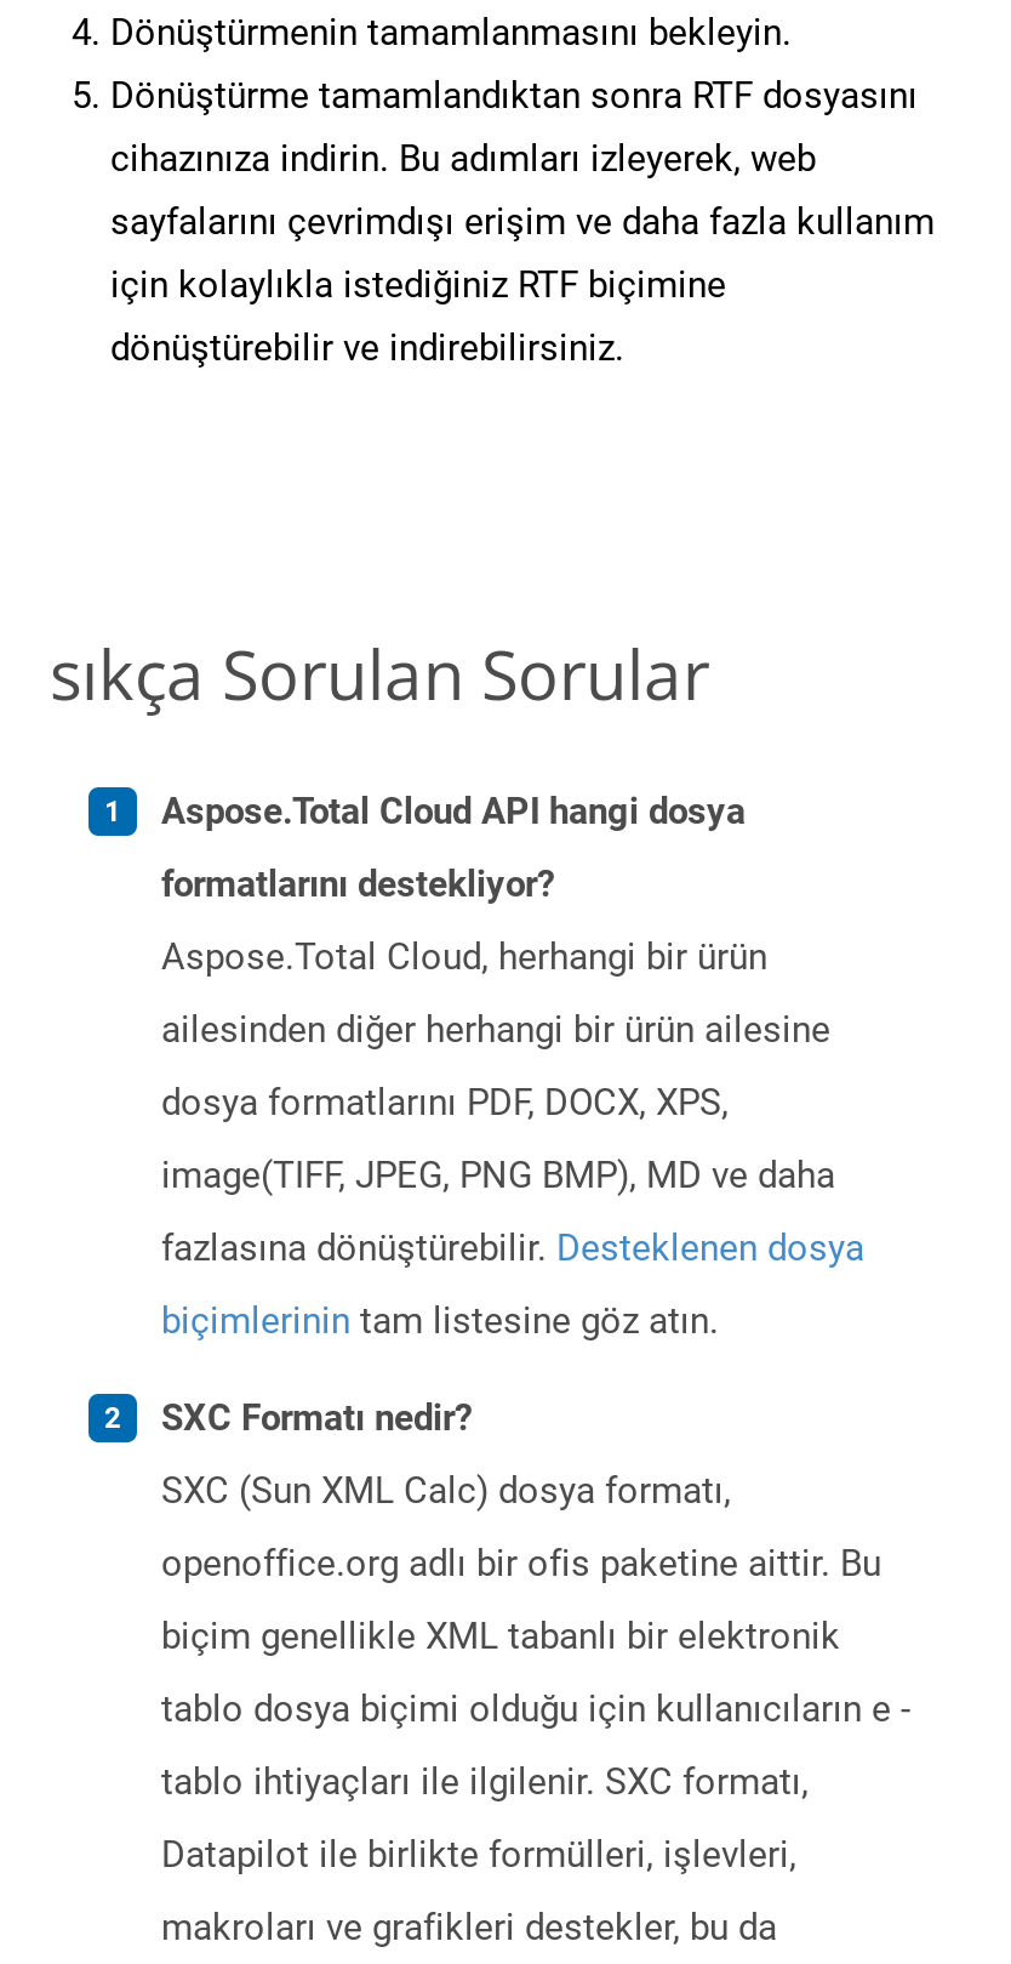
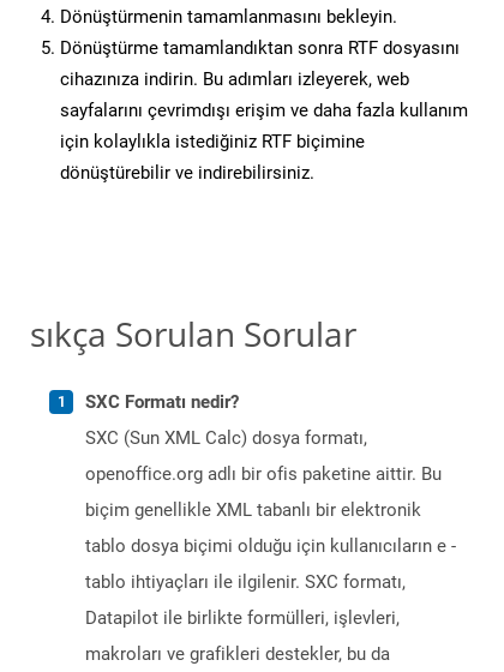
- Aspose.Total Cloud API hangi dosya
- formatlarını destekliyor?
- Aspose.Total Cloud, herhangi bir ürün
- ailesinden diğer herhangi bir ürün ailesine
- dosya formatlarını PDF, DOCX, XPS,
- image(TIFF, JPEG, PNG BMP), MD ve daha
- fazlasına dönüştürebilir. Desteklenen dosya
- biçimlerinin tam listesine göz atın.
